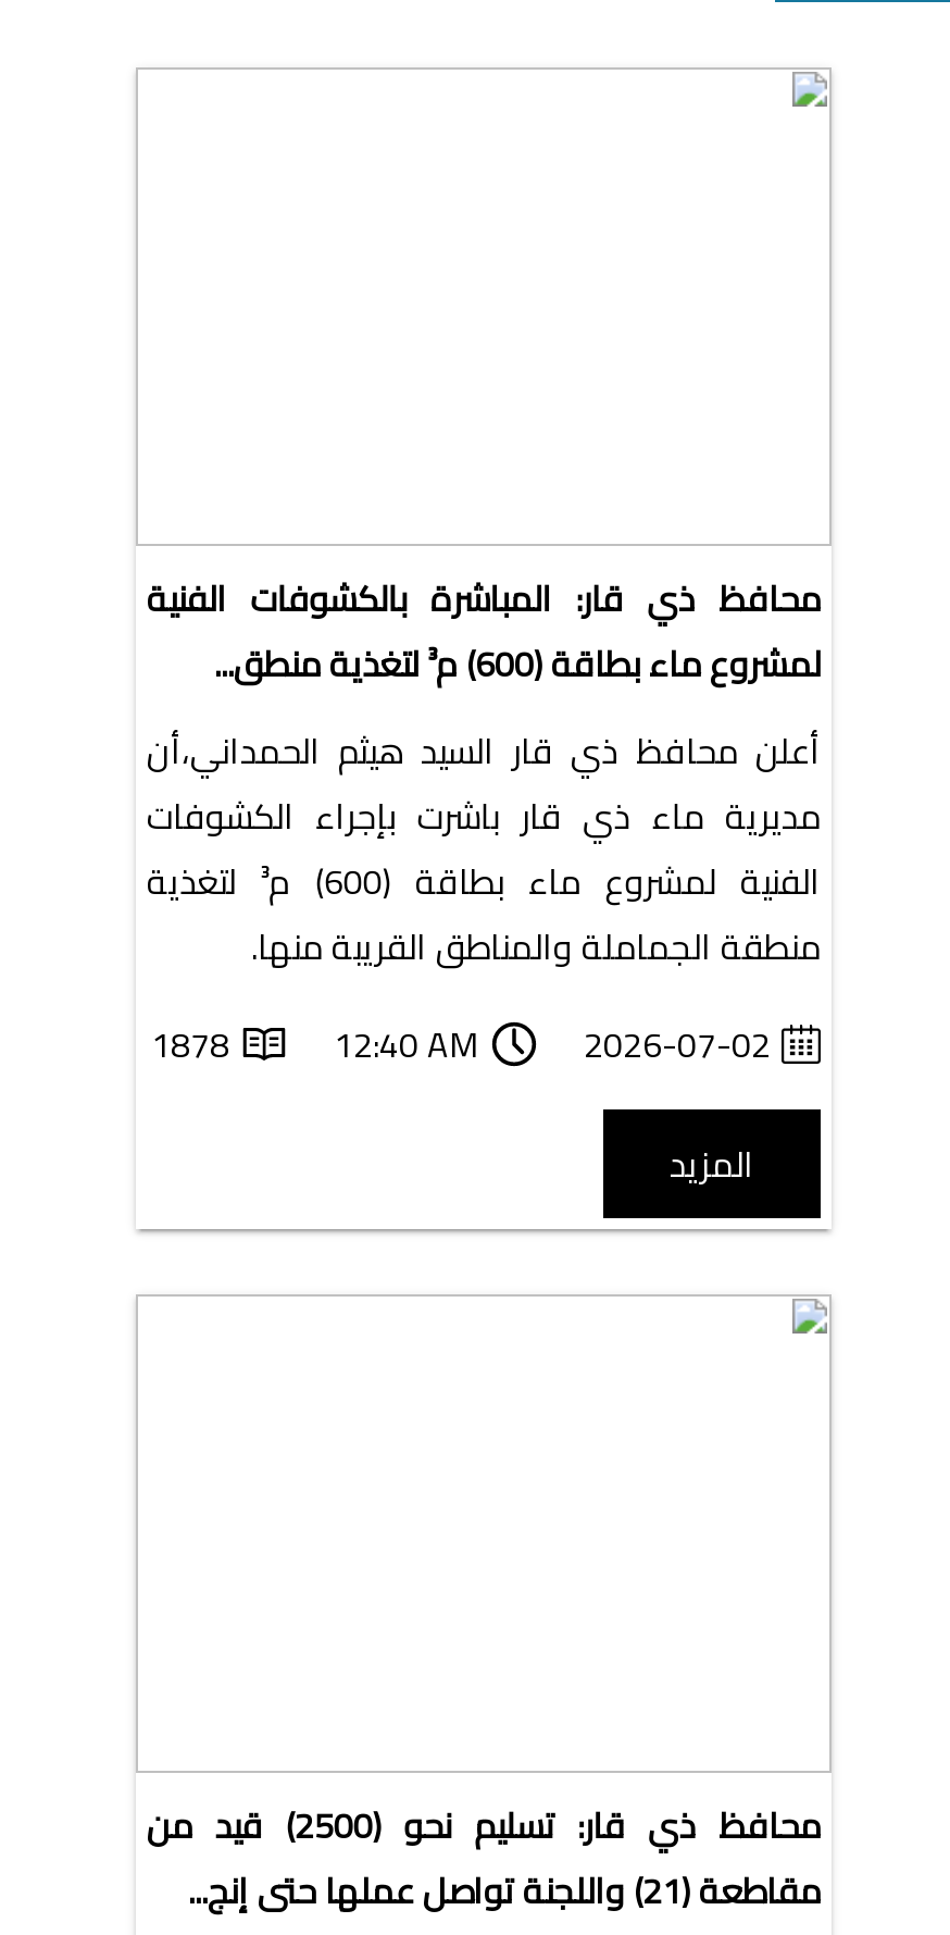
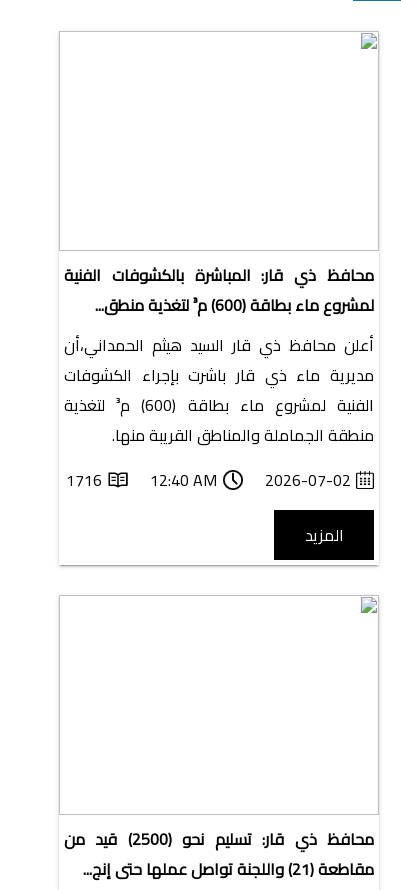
- 1878 12:40 AM 2026-07-02
+ 1716 12:40 AM 2026-07-02
